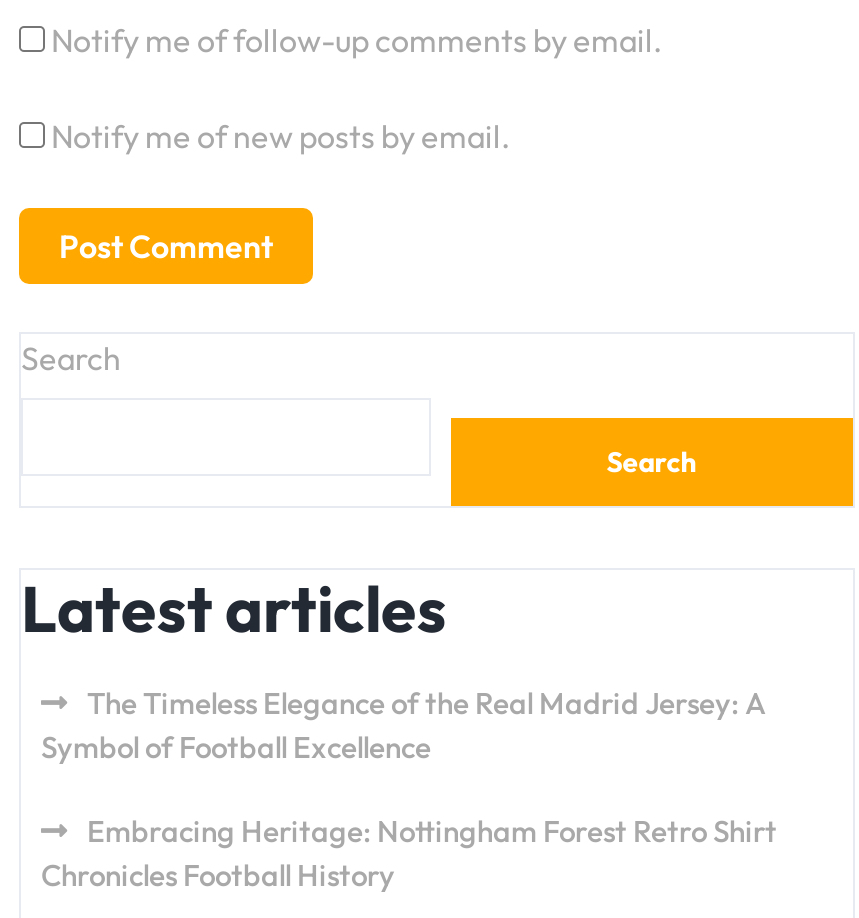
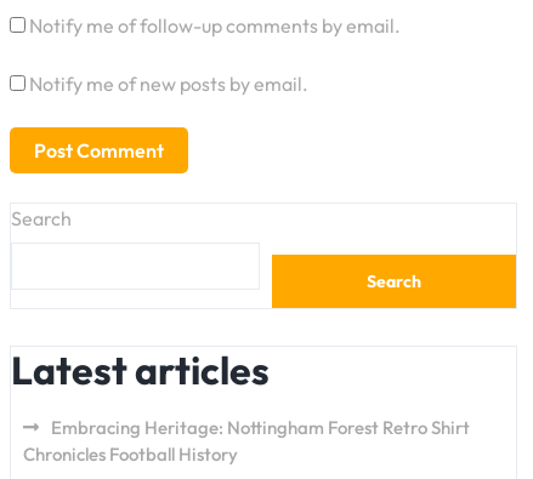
- The Timeless Elegance of the Real Madrid Jersey: A
- Symbol of Football Excellence
